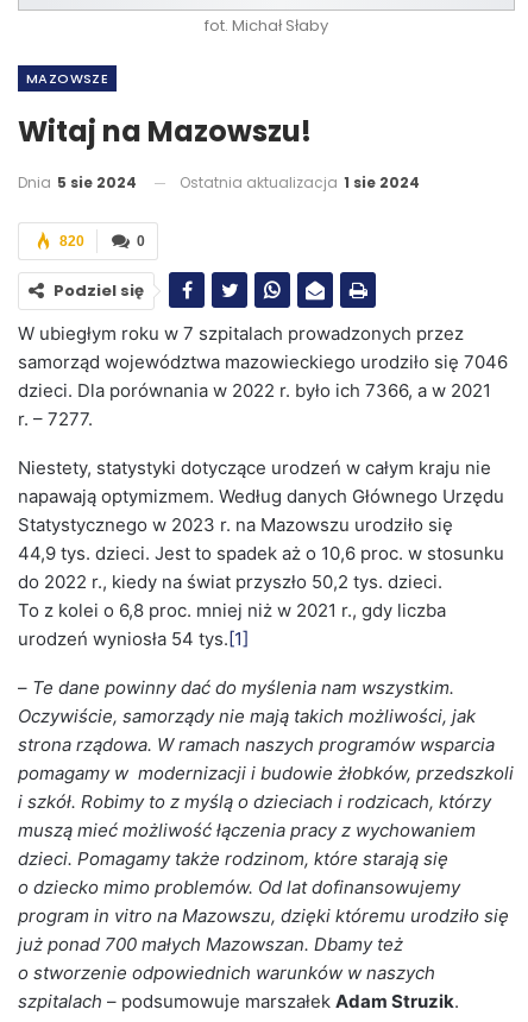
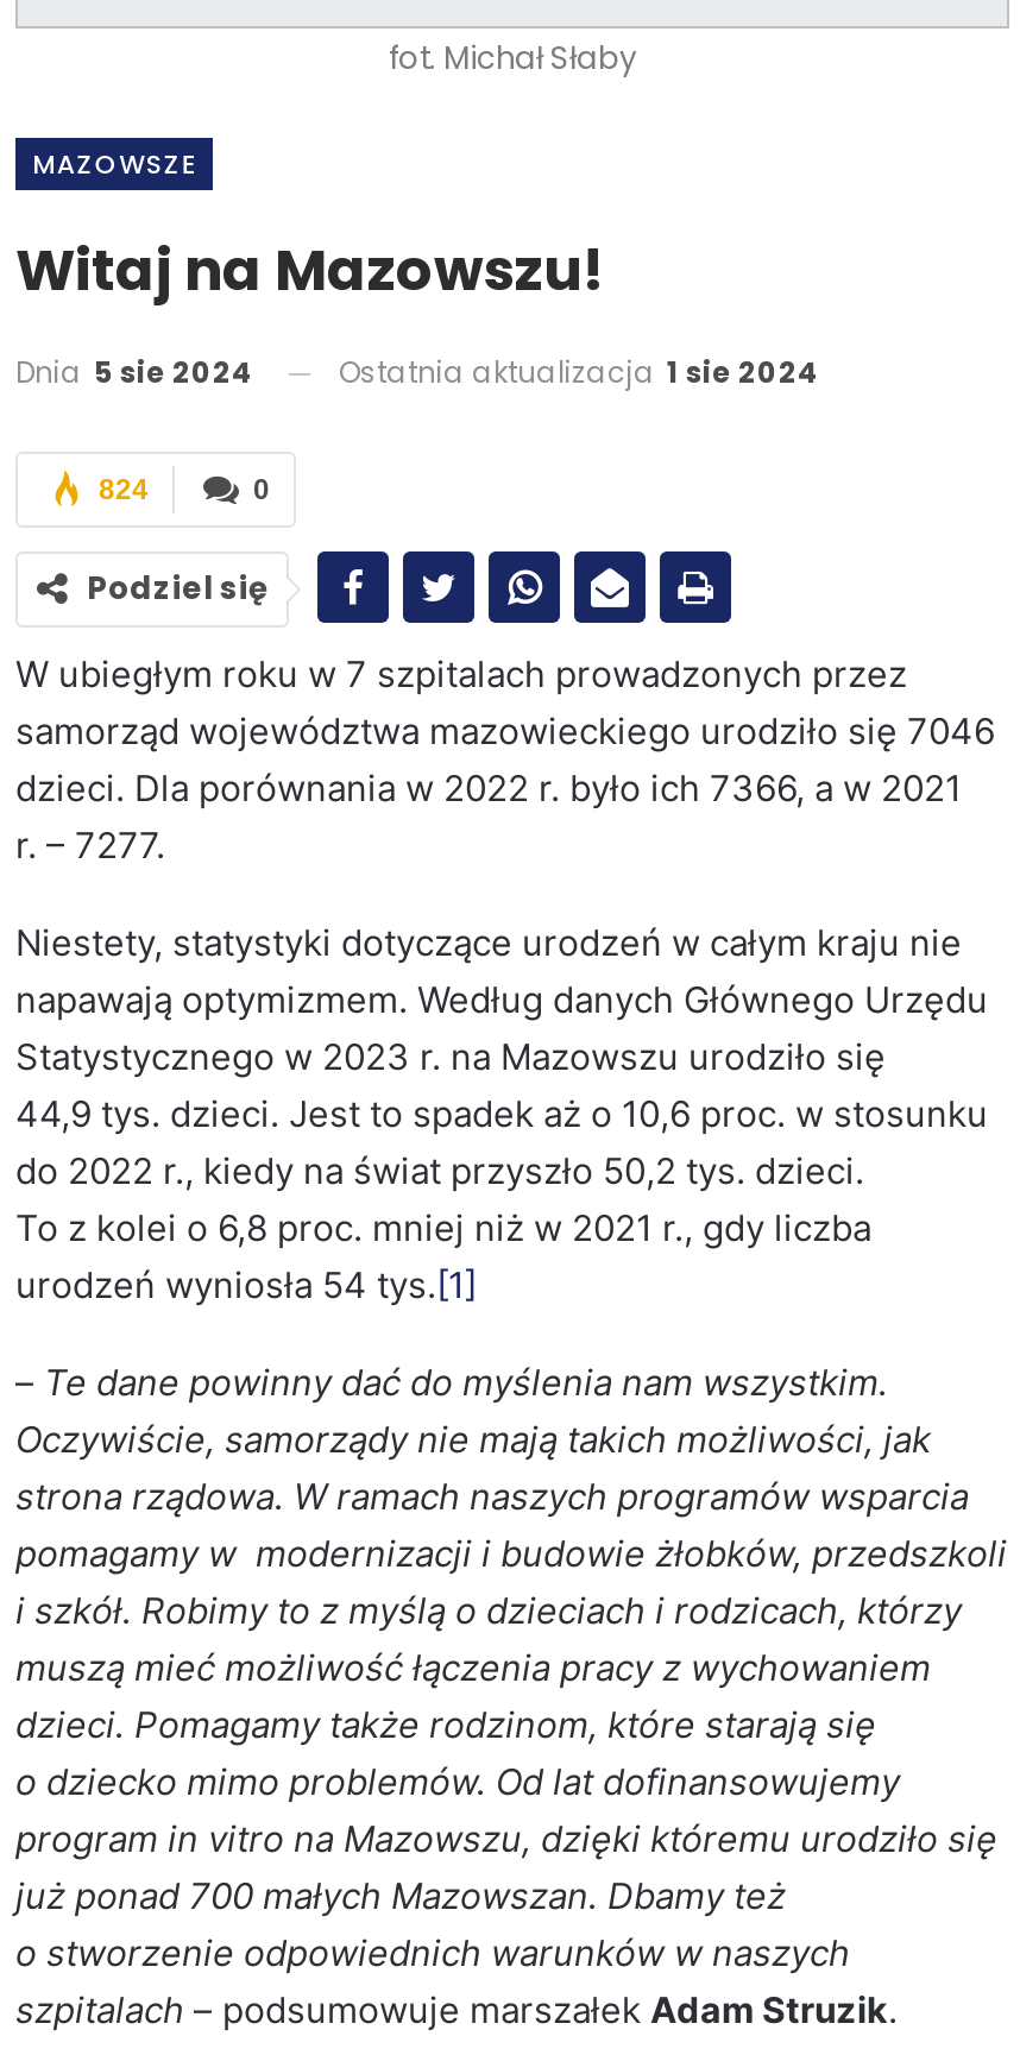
- 820
+ 824
